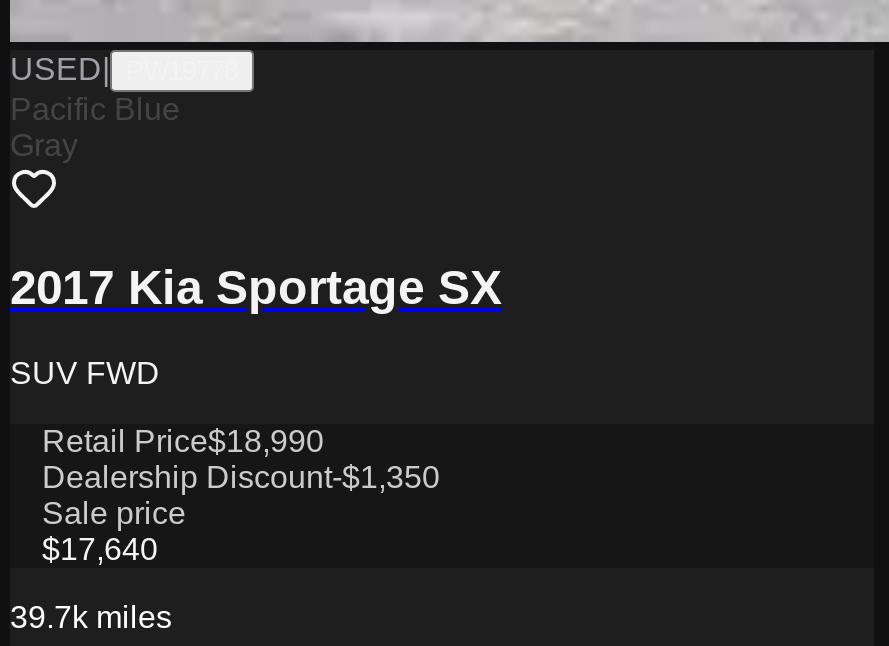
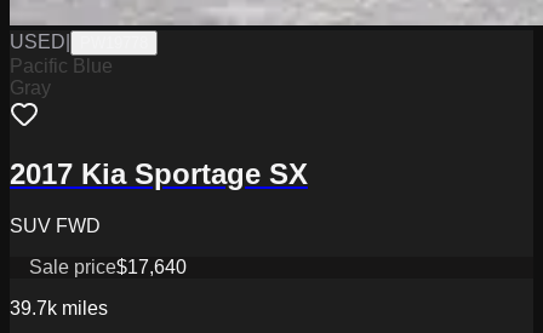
- Retail Price$18,990
- Dealership Discount-$1,350
- Sale price
- $17,640
+ Sale price$17,640
